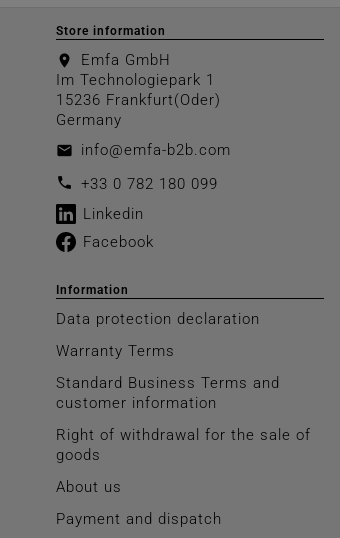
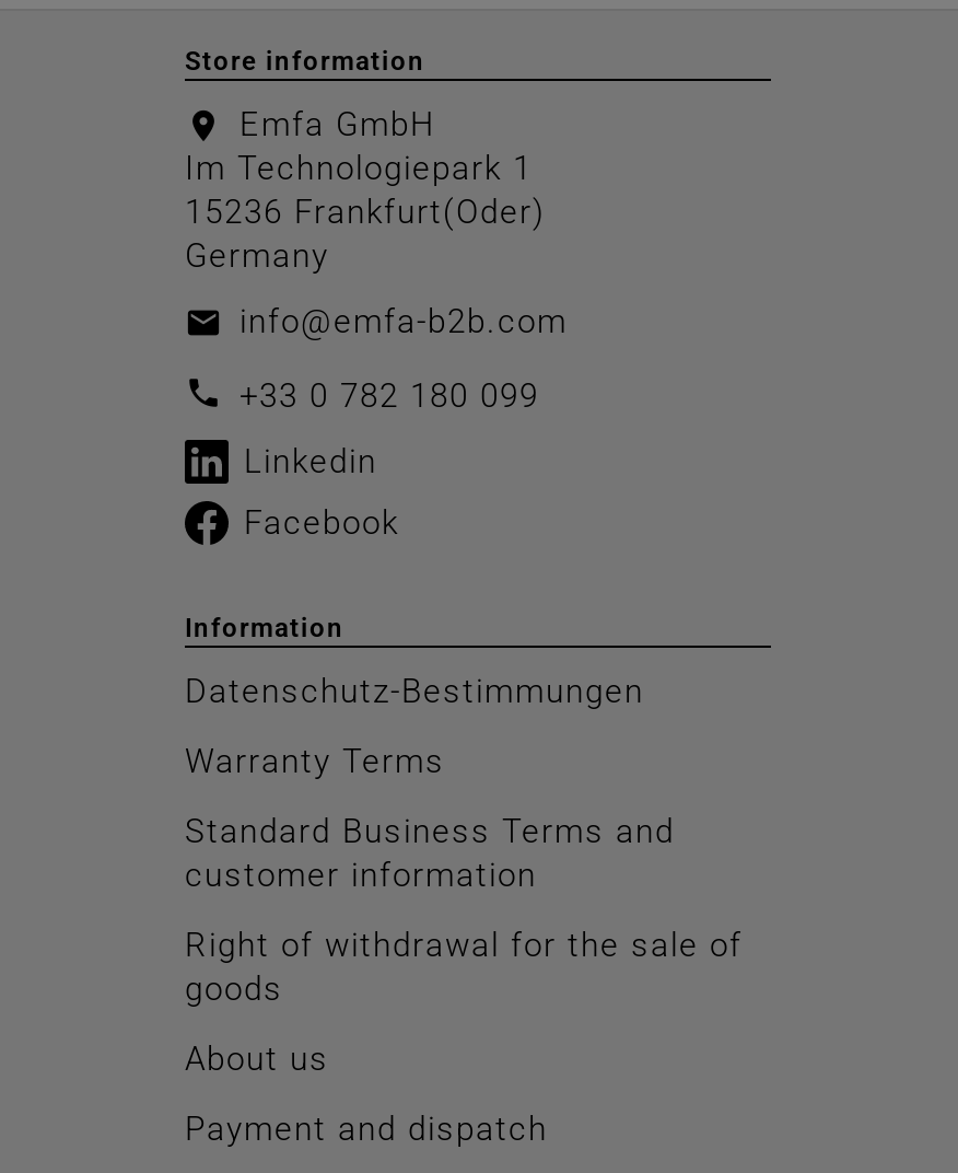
- Data protection declaration
+ Datenschutz-Bestimmungen
